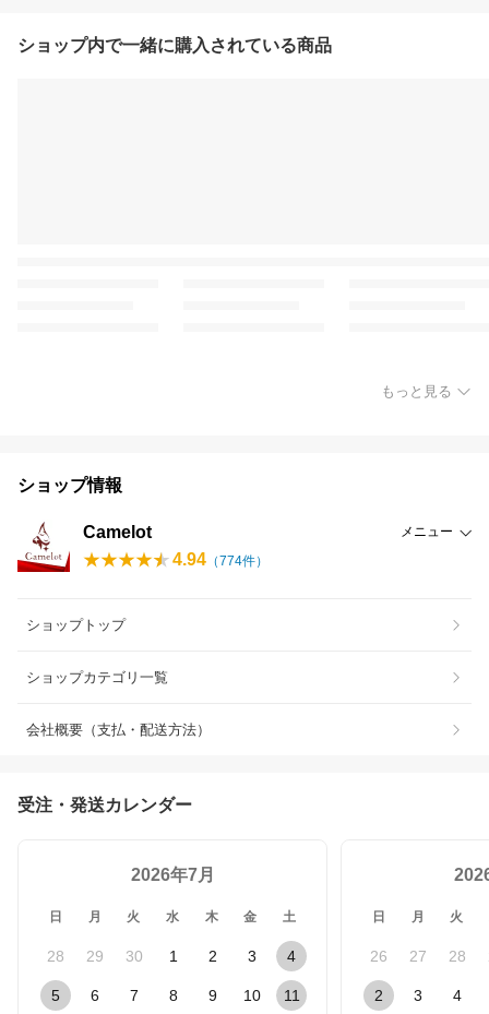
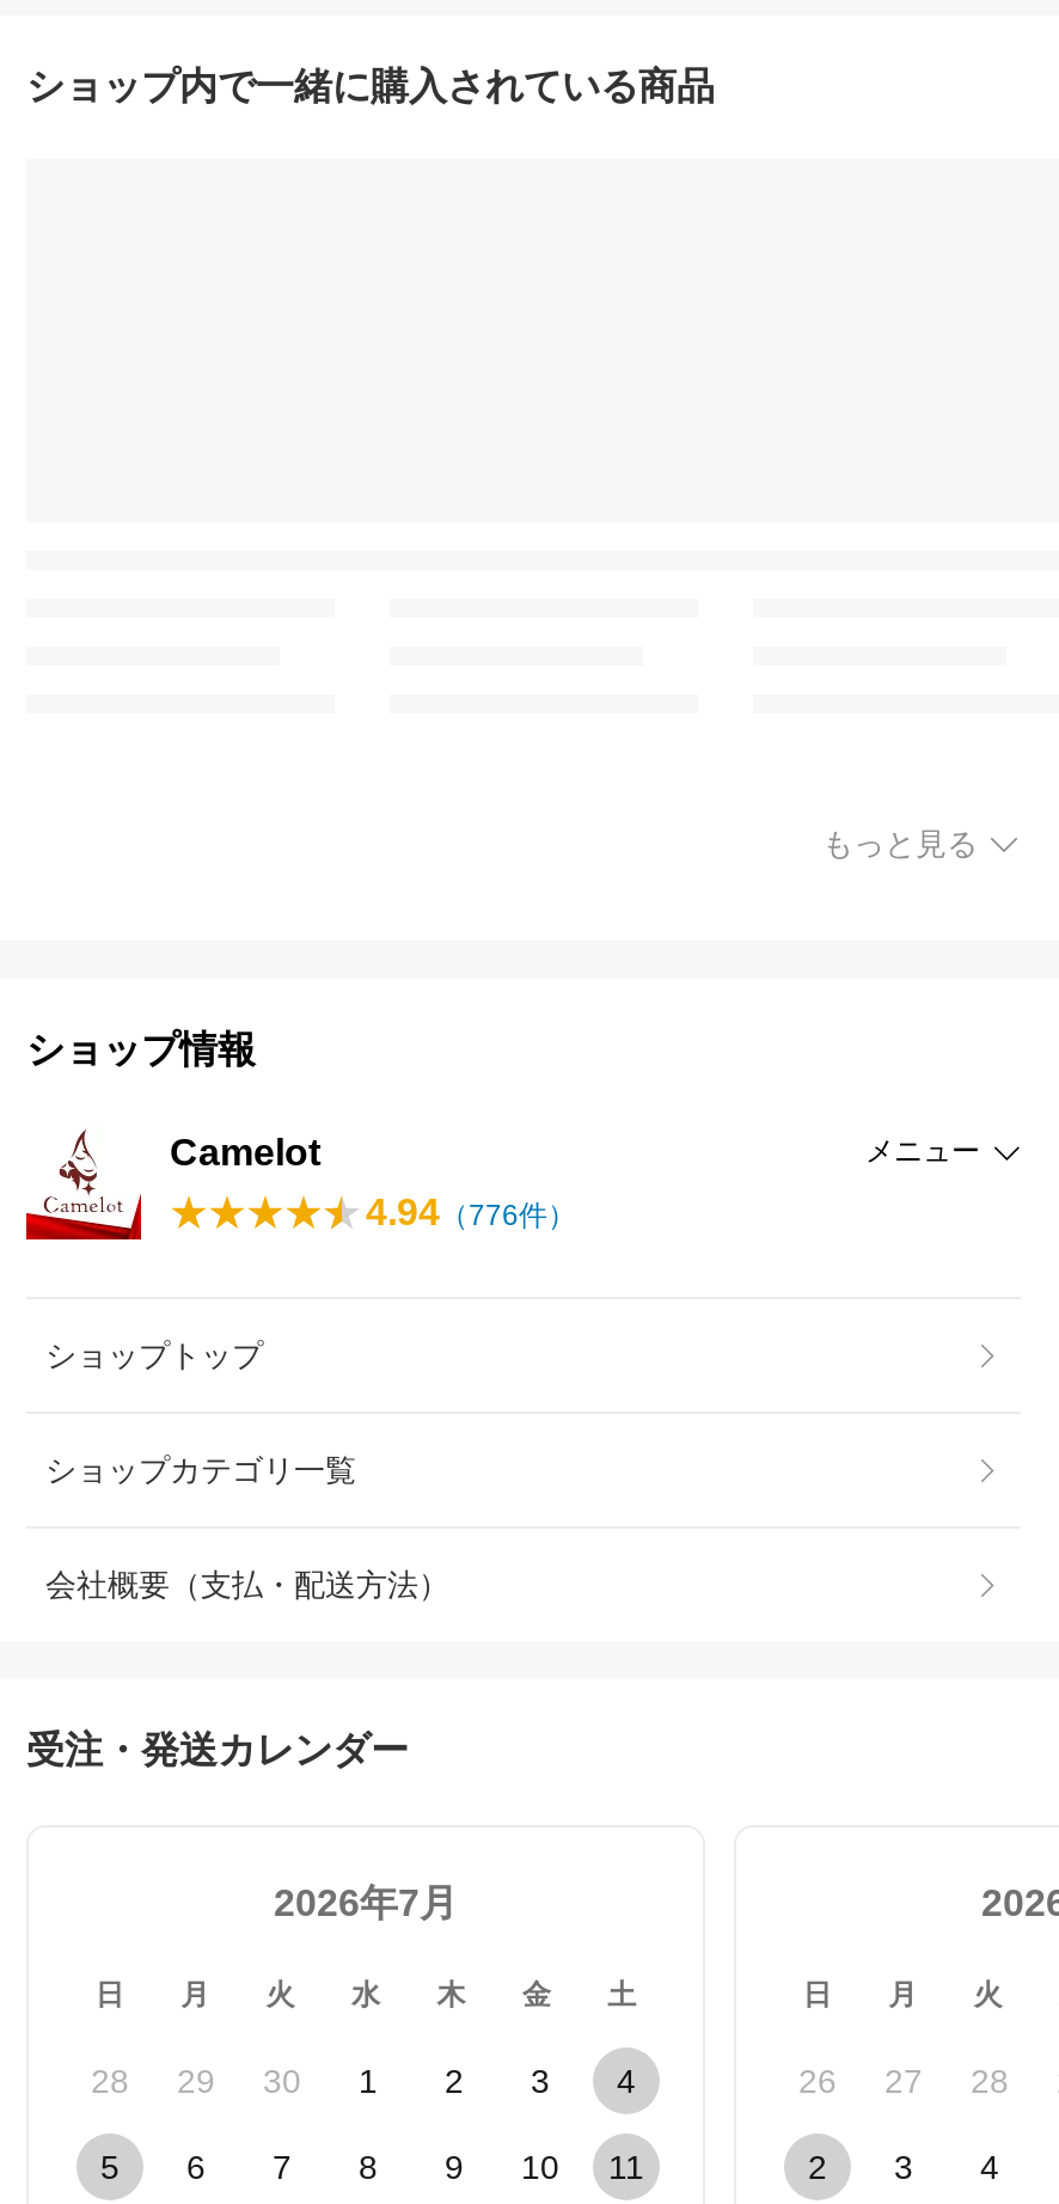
- 4.94（774件）
+ 4.94（776件）
